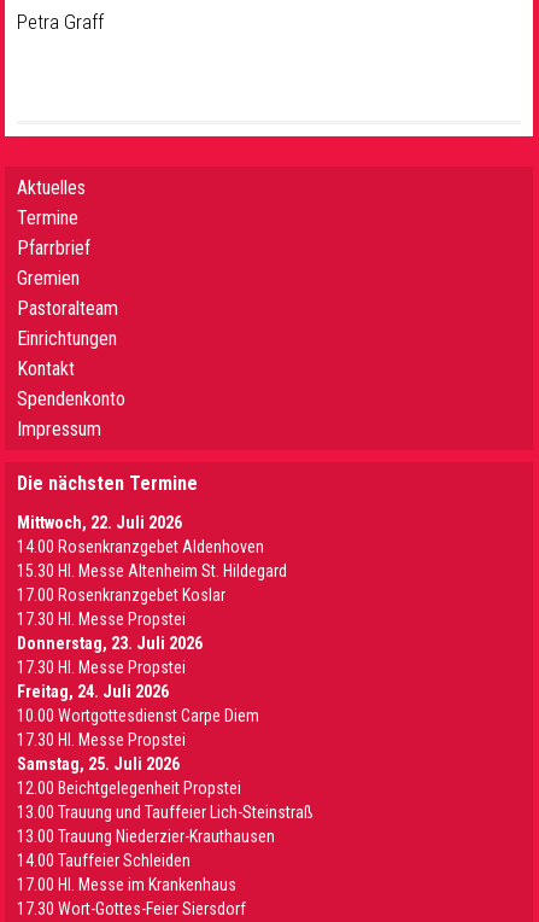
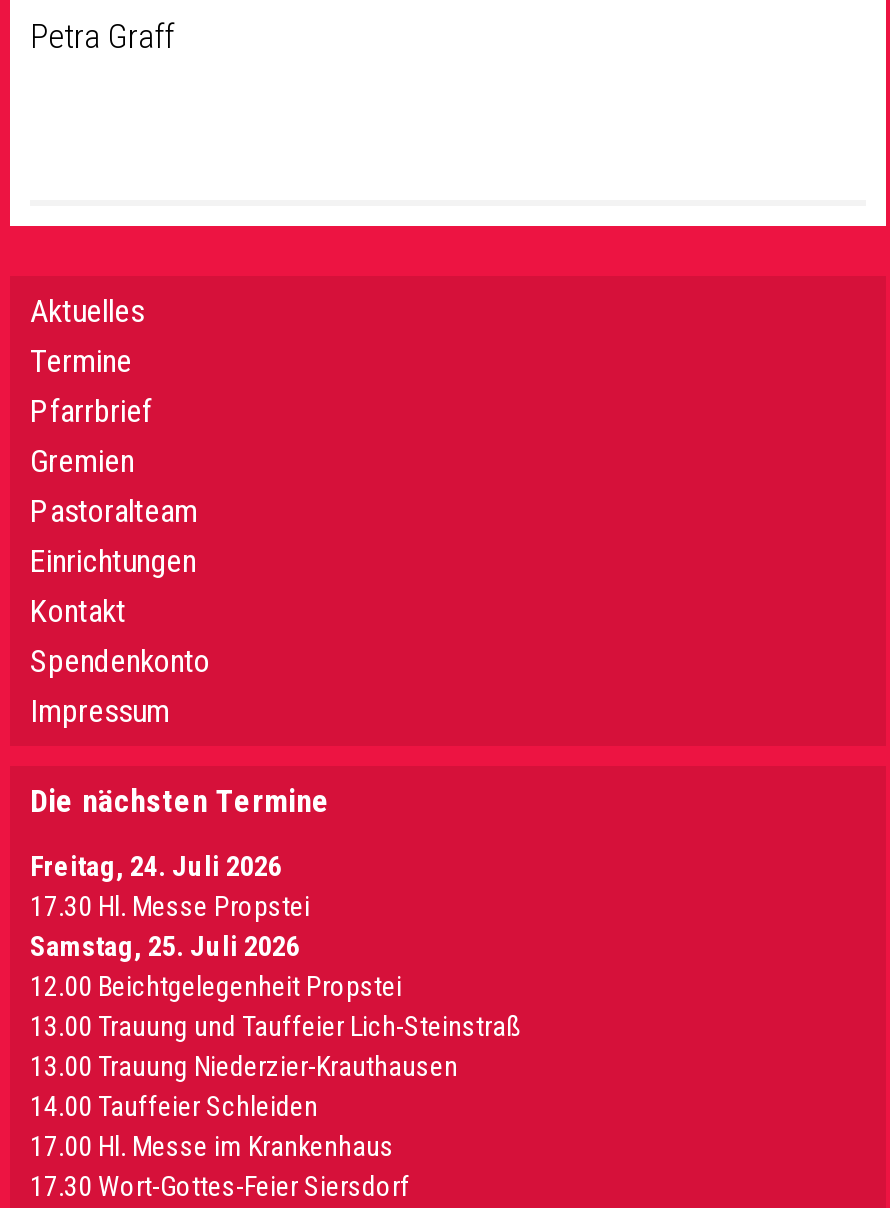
- Mittwoch, 22. Juli 2026
- 14.00 Rosenkranzgebet Aldenhoven
- 15.30 Hl. Messe Altenheim St. Hildegard
- 17.00 Rosenkranzgebet Koslar
- 17.30 Hl. Messe Propstei
- Donnerstag, 23. Juli 2026
- 17.30 Hl. Messe Propstei

- 10.00 Wortgottesdienst Carpe Diem
